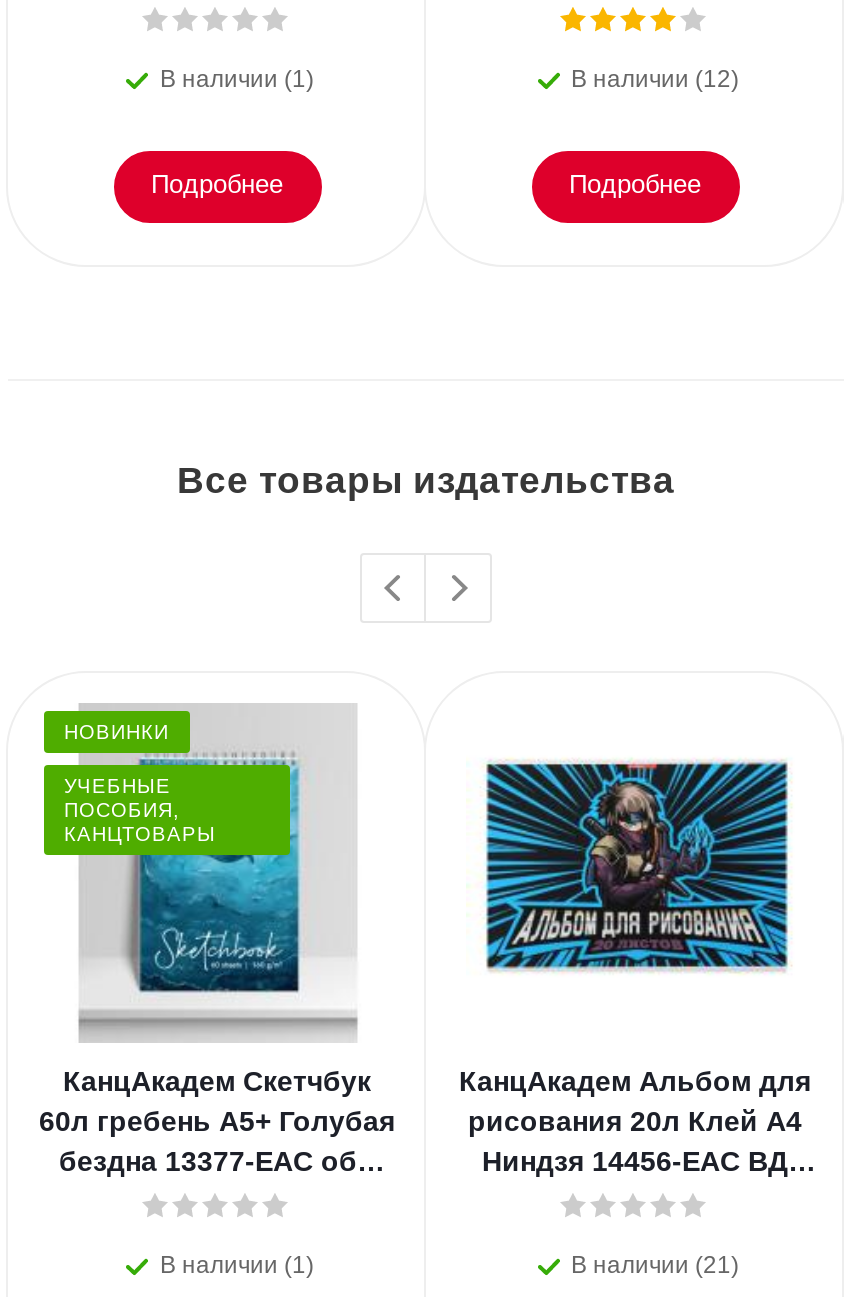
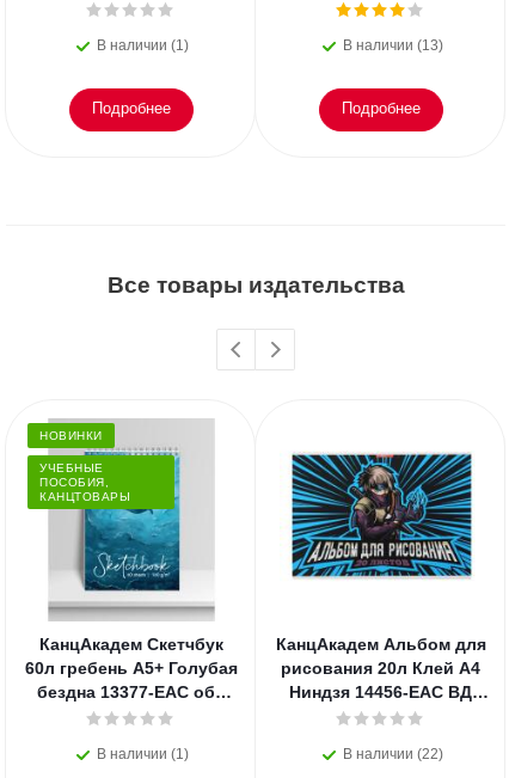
- В наличии (12)
+ В наличии (13)

- В наличии (21)
+ В наличии (22)
